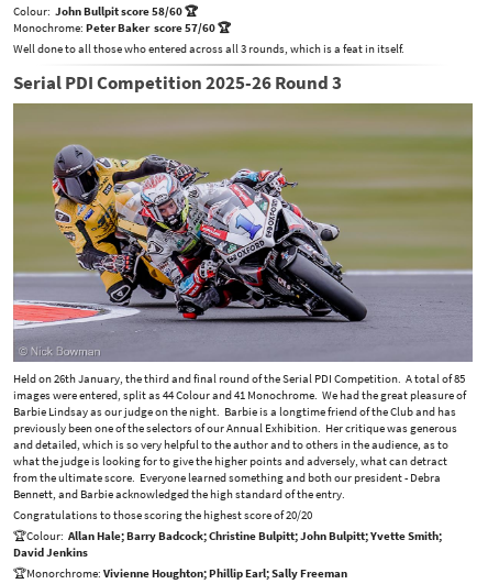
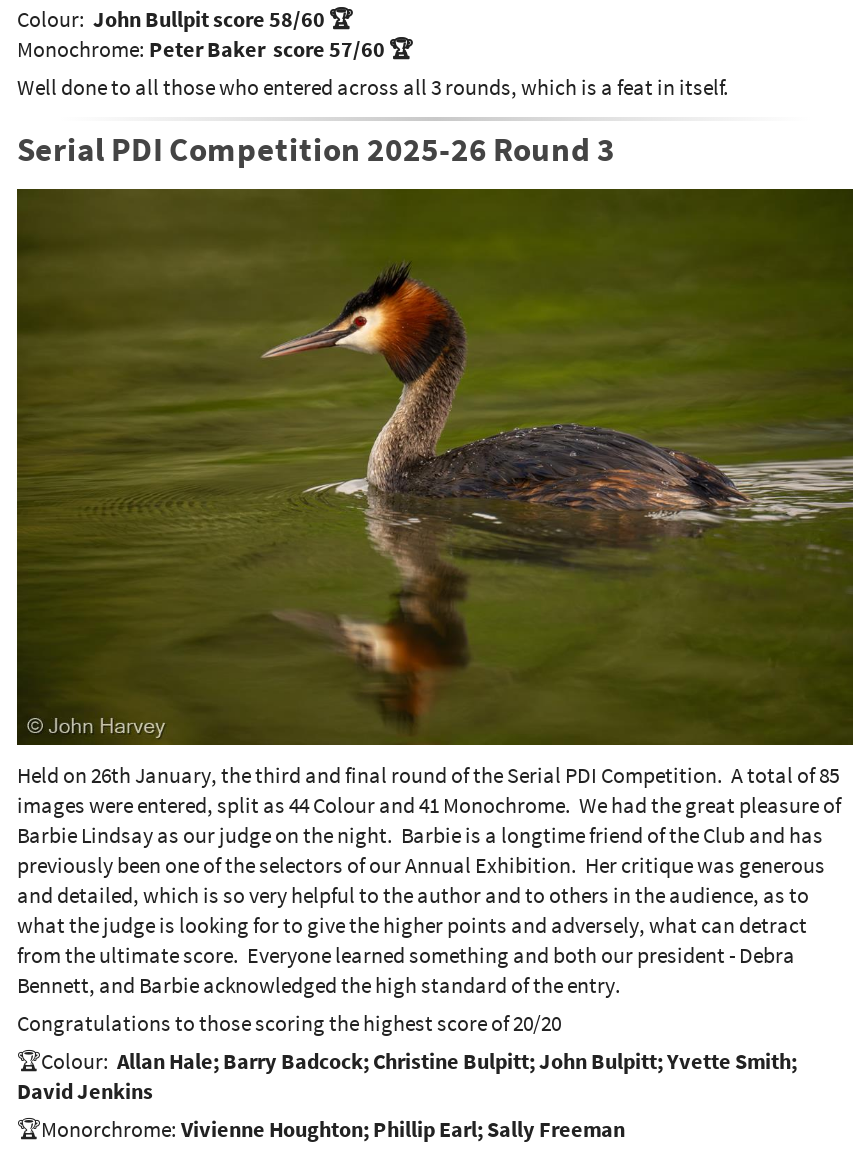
- [image]
+ [image]
